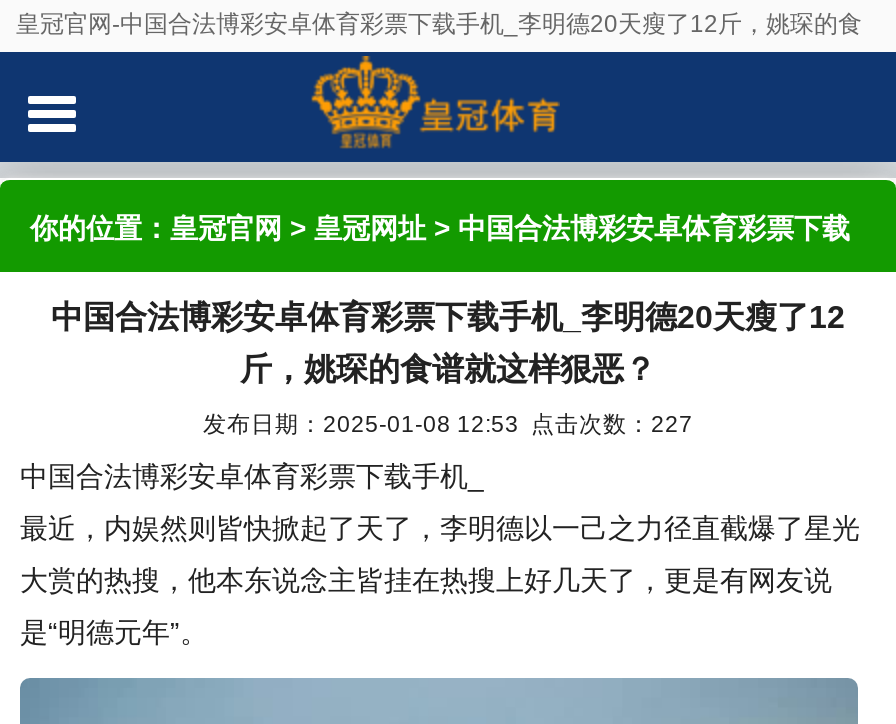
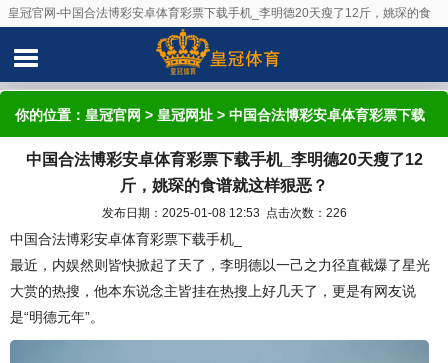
- 发布日期：2025-01-08 12:53 点击次数：227
+ 发布日期：2025-01-08 12:53 点击次数：226
